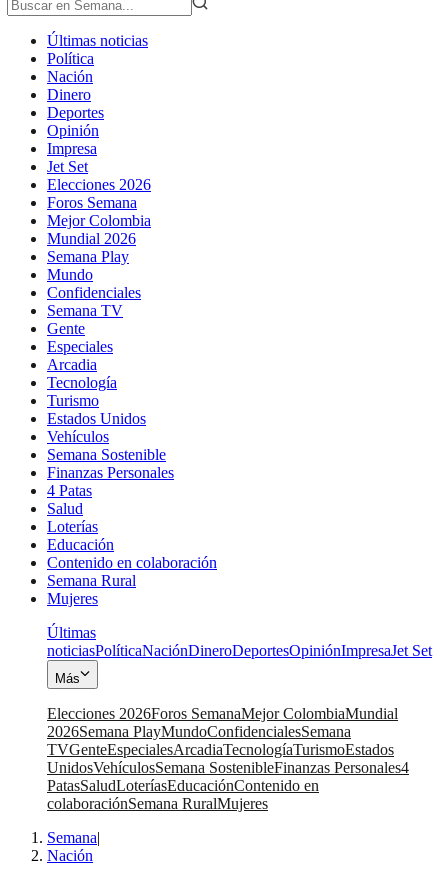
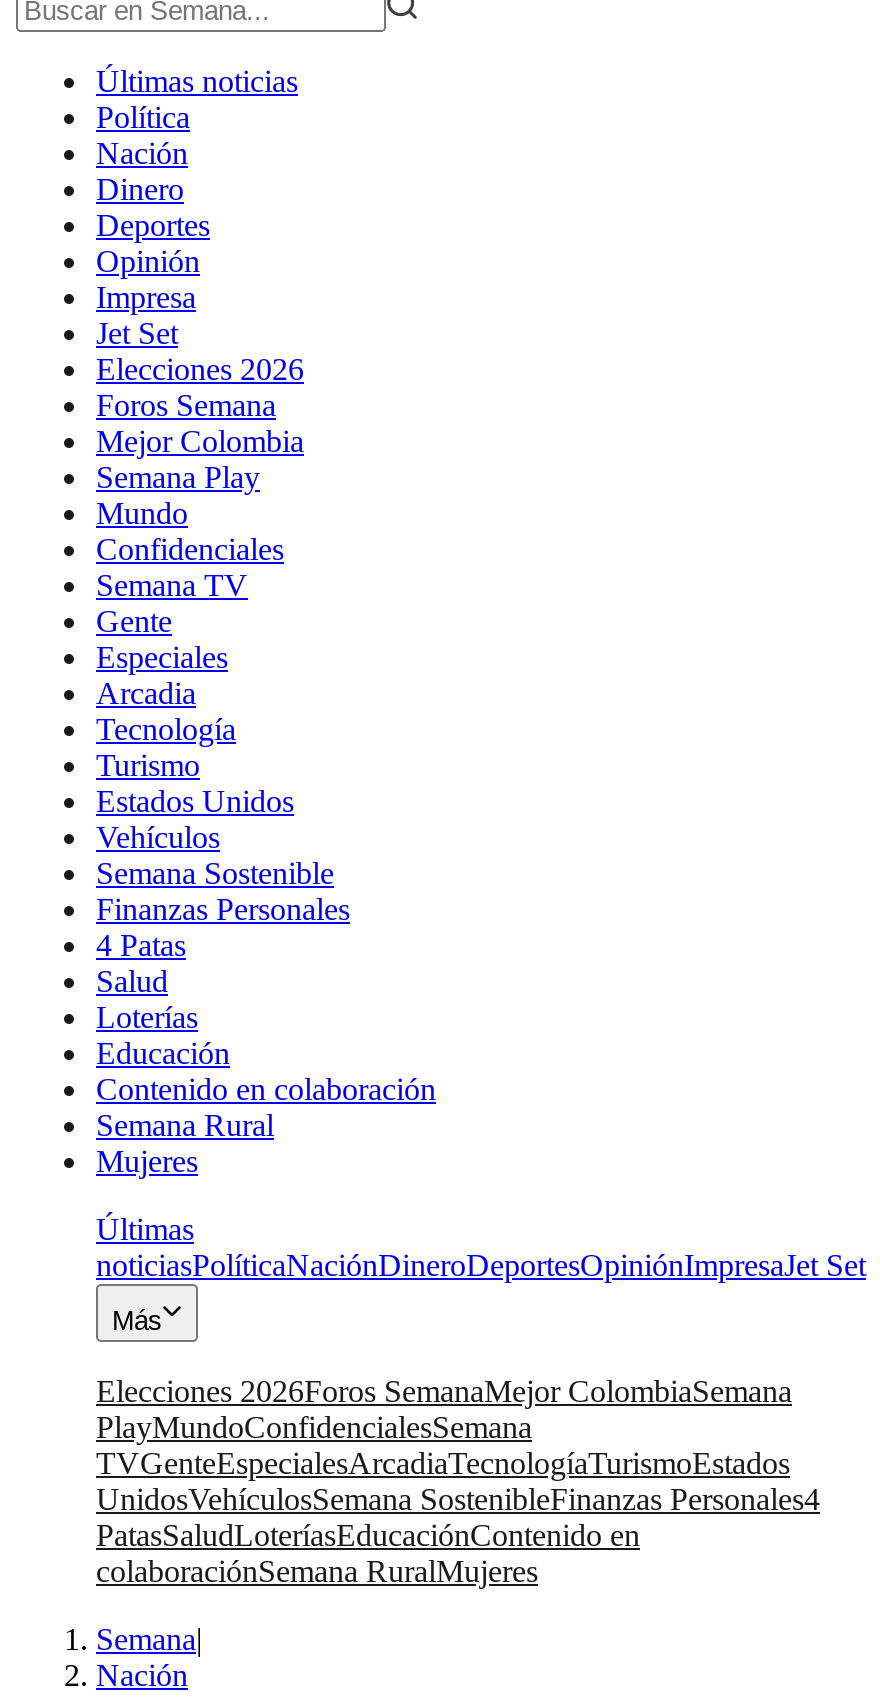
- Mundial 2026

- Elecciones 2026Foros SemanaMejor ColombiaMundial
- 2026Semana PlayMundoConfidencialesSemana
+ Elecciones 2026Foros SemanaMejor ColombiaSemana
+ PlayMundoConfidencialesSemana
